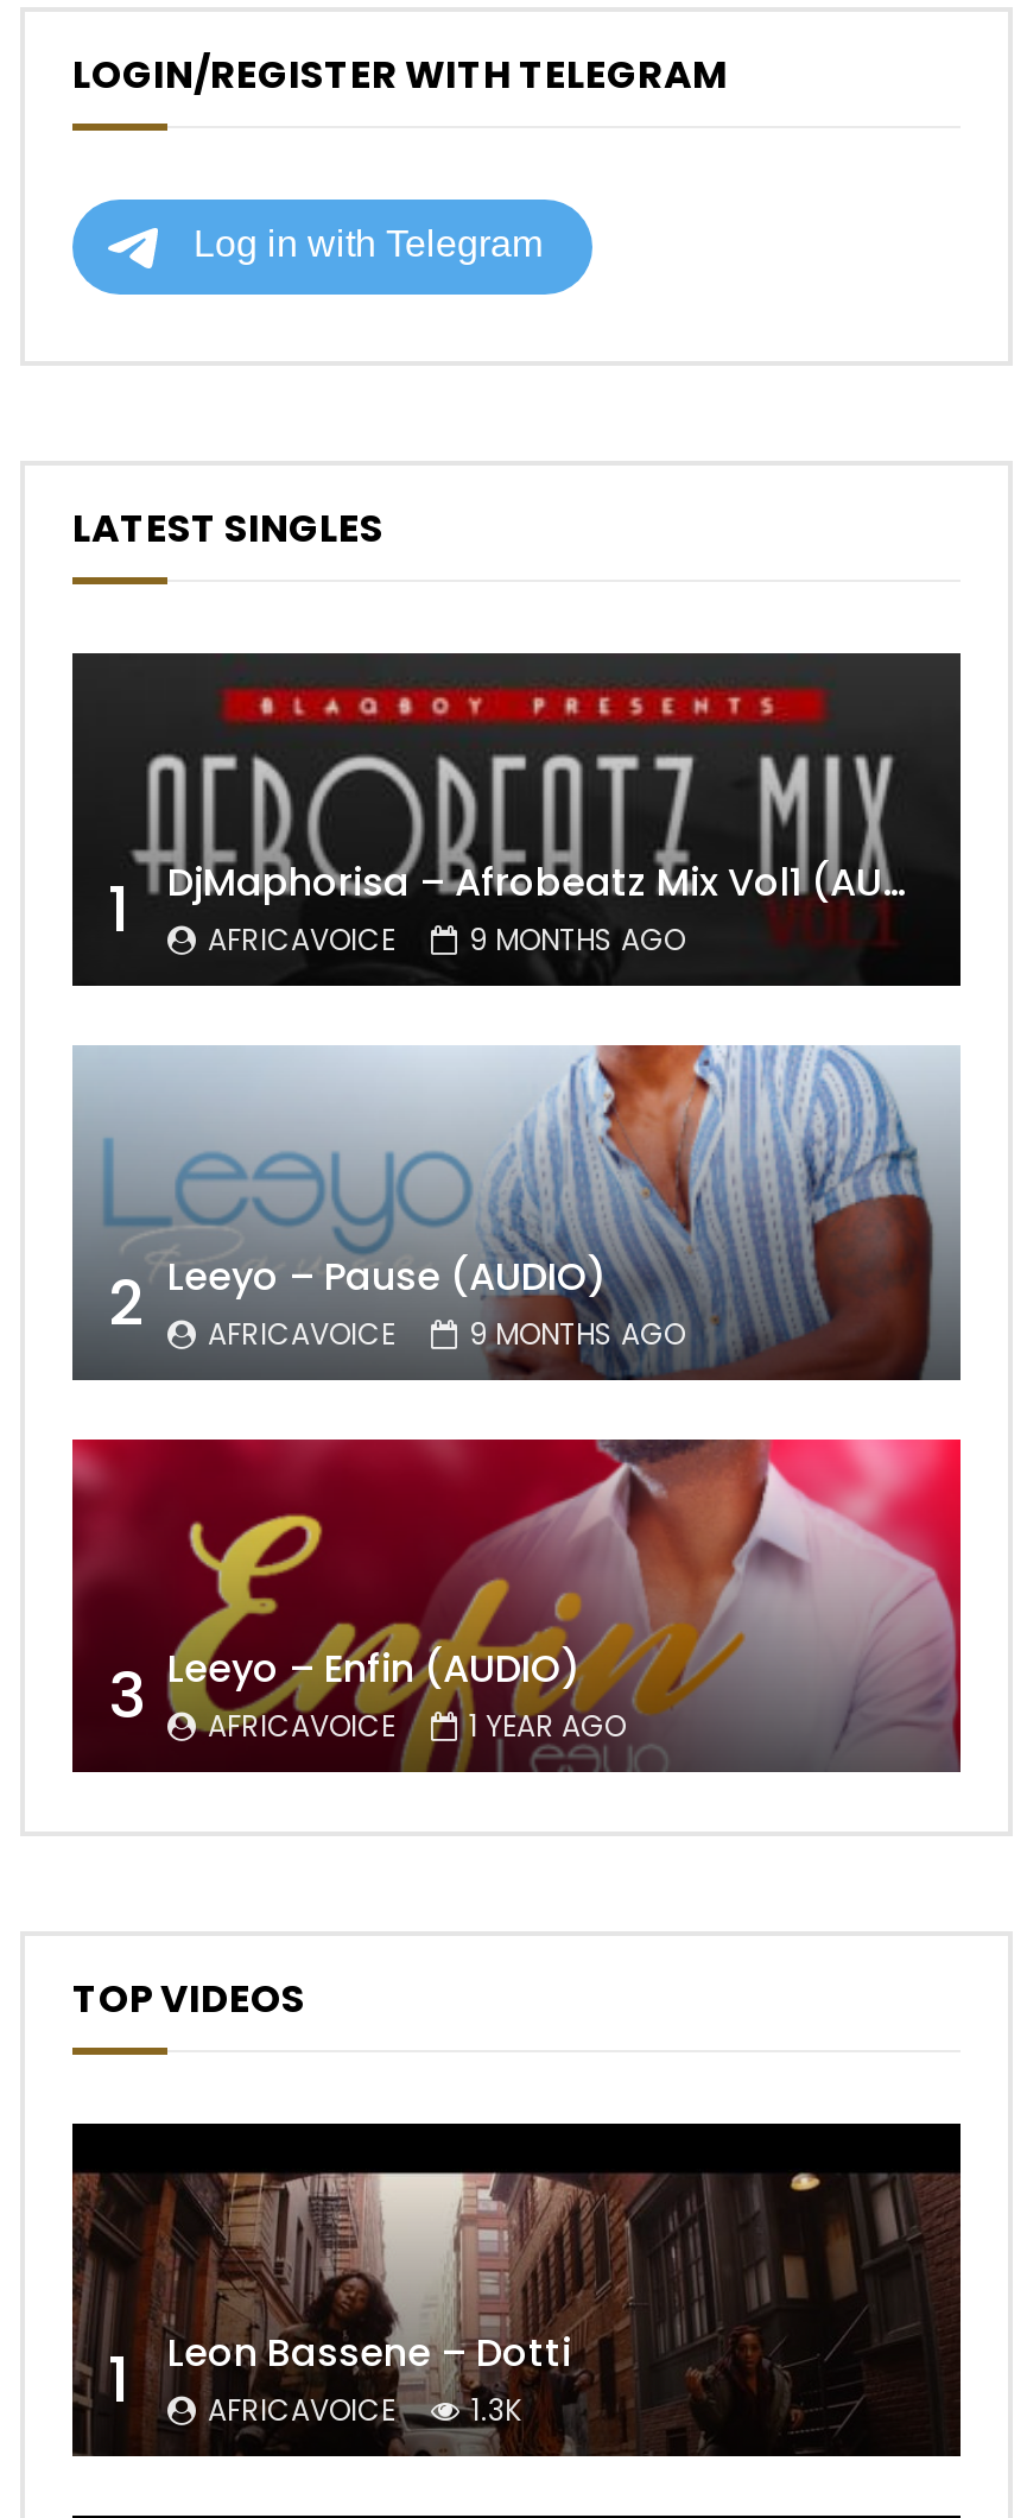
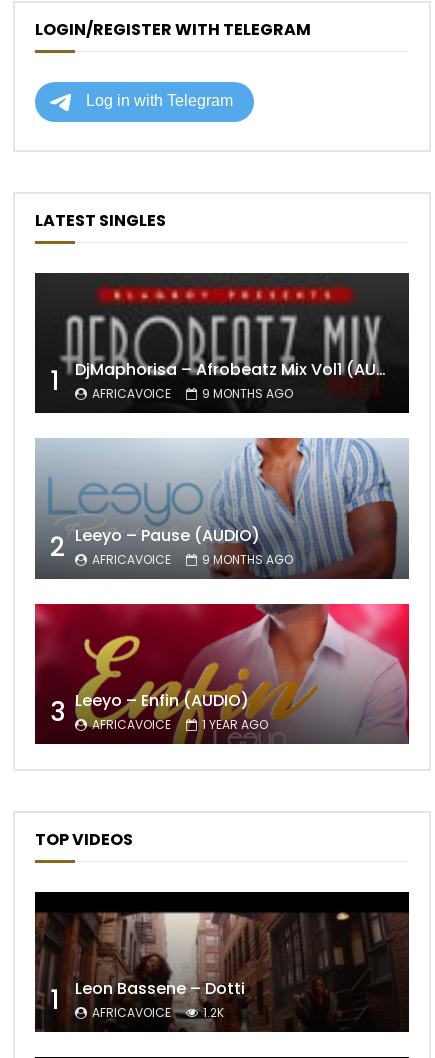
- 1 Leon Bassene – Dotti AFRICAVOICE 1.3K
+ 1 Leon Bassene – Dotti AFRICAVOICE 1.2K
